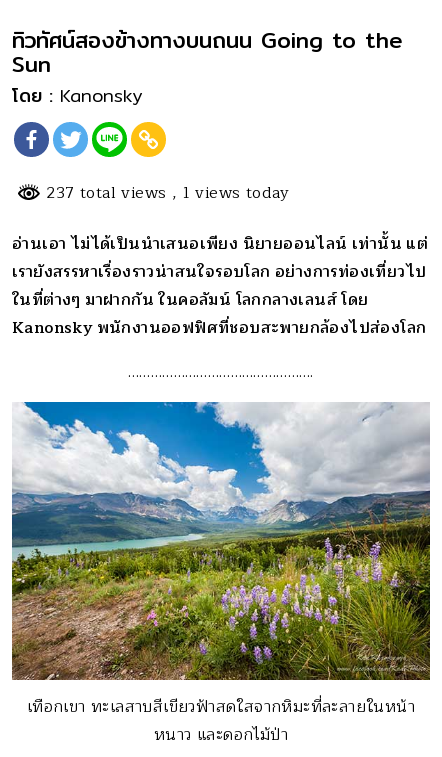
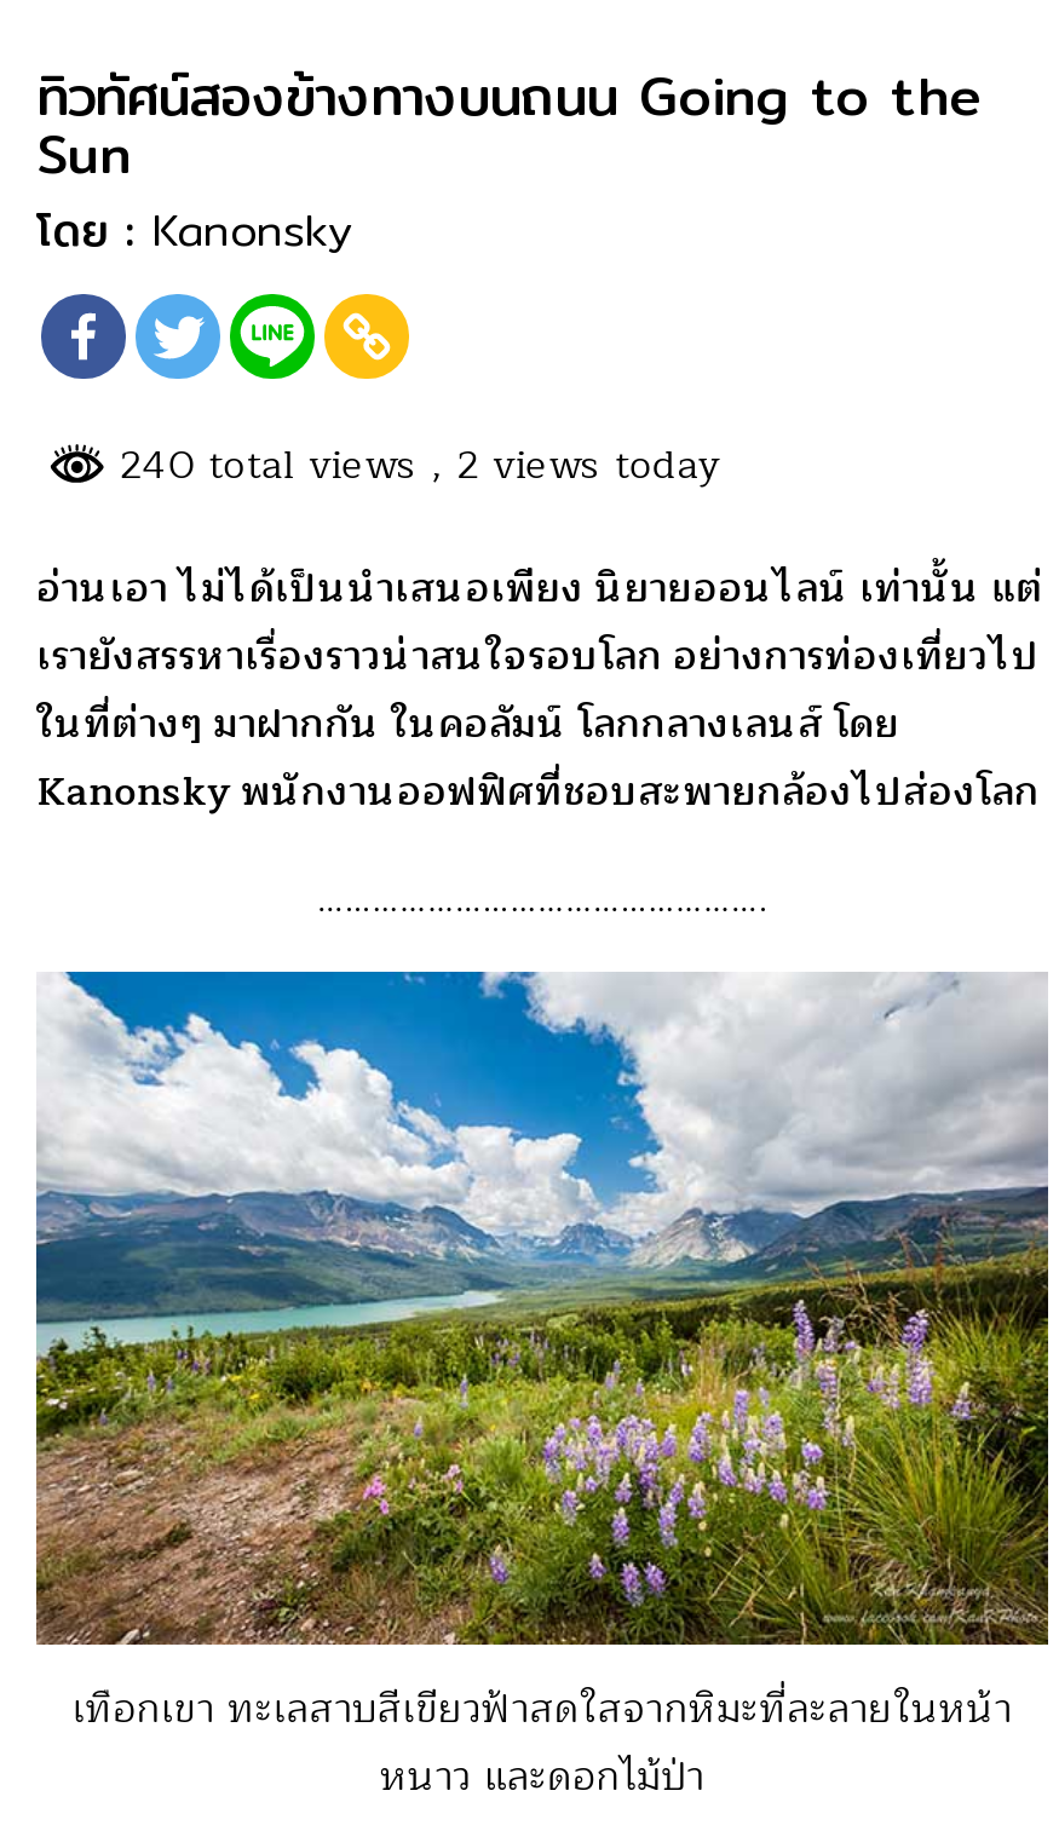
- 237 total views, 1 views today
+ 240 total views, 2 views today
